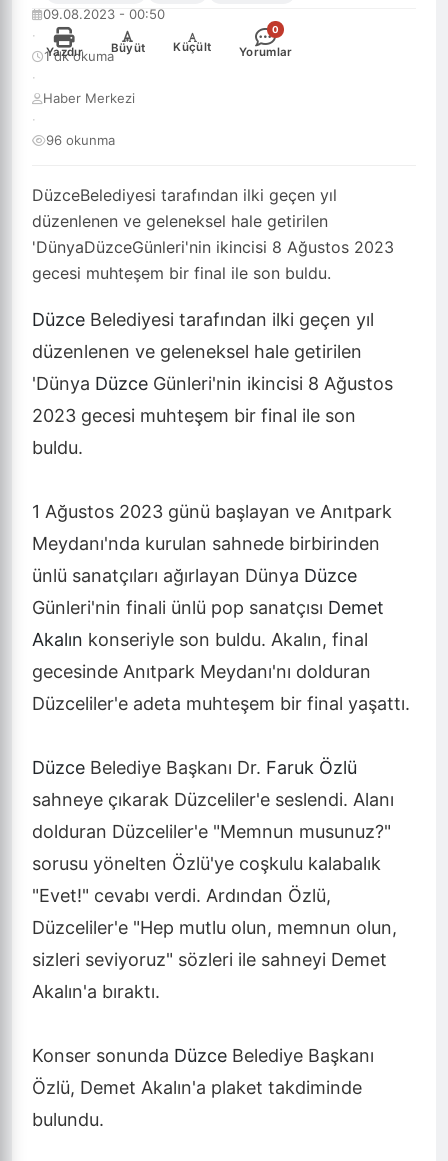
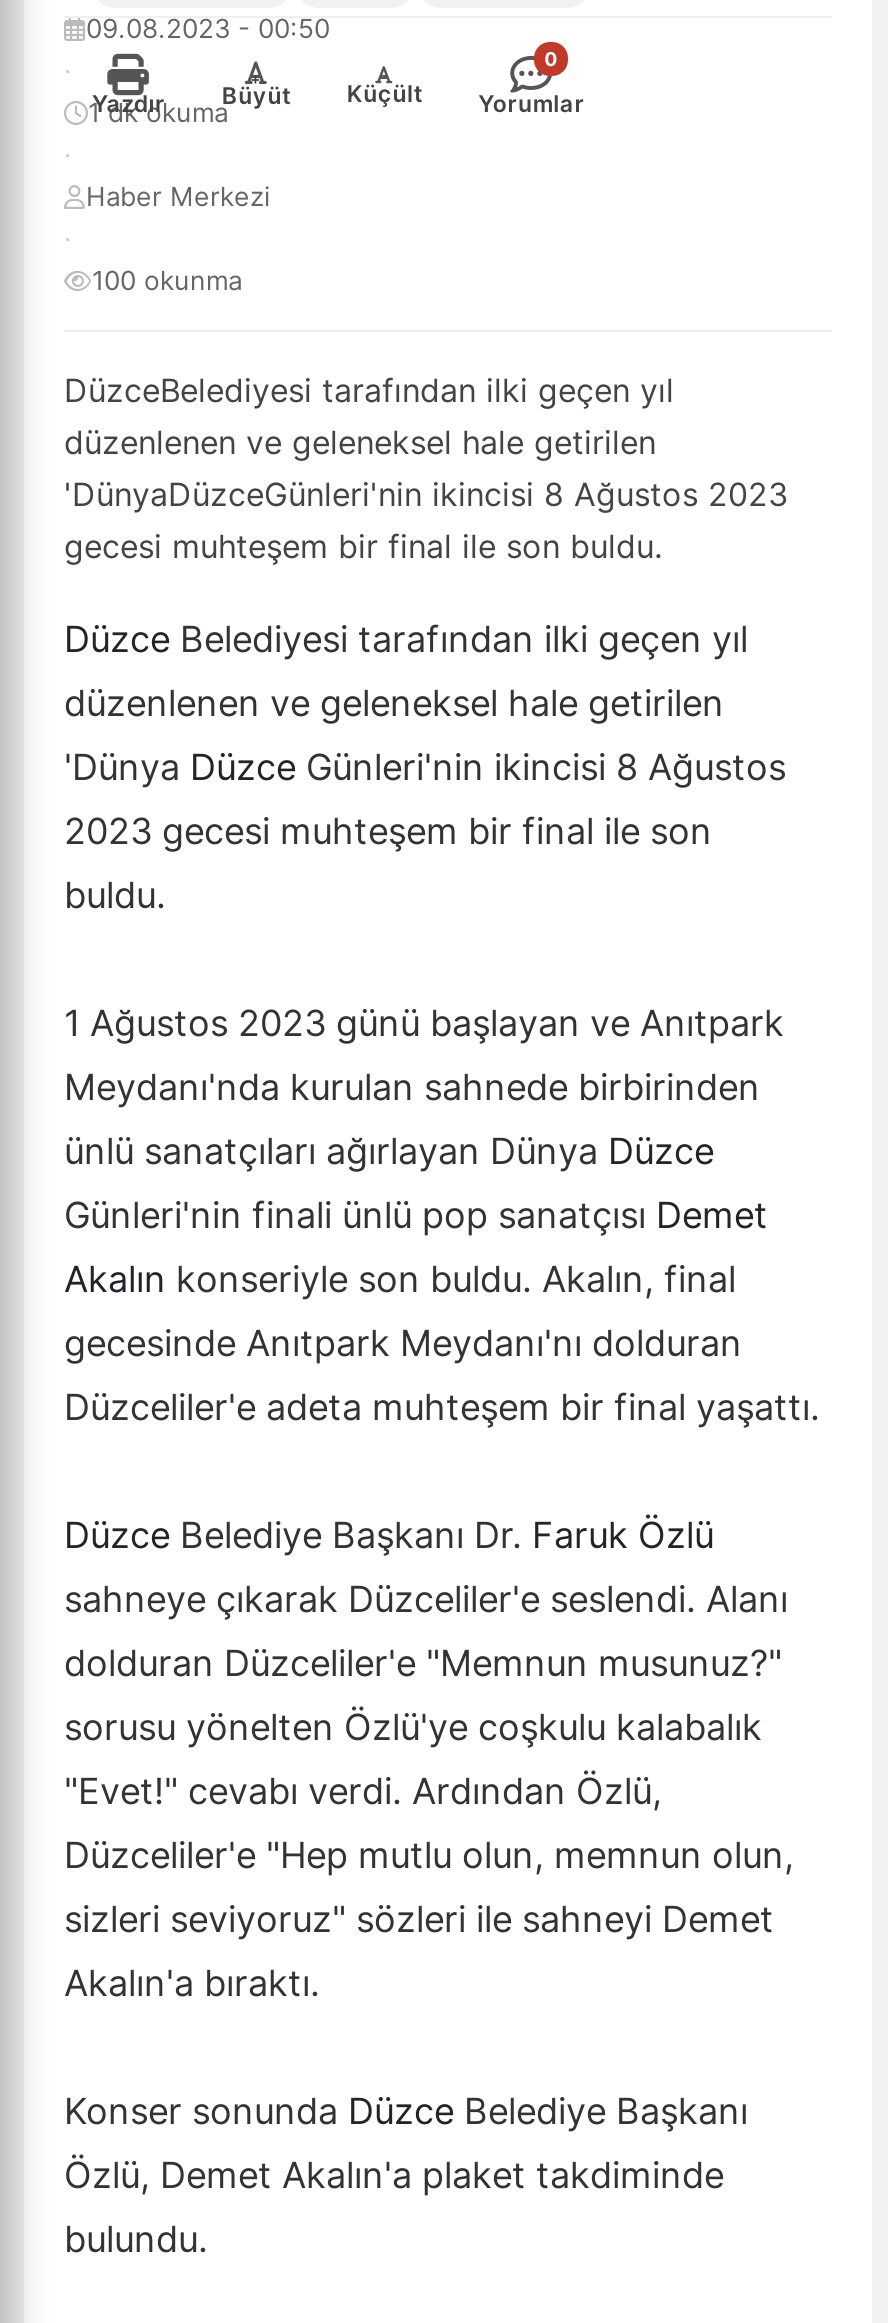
- 96 okunma
+ 100 okunma
